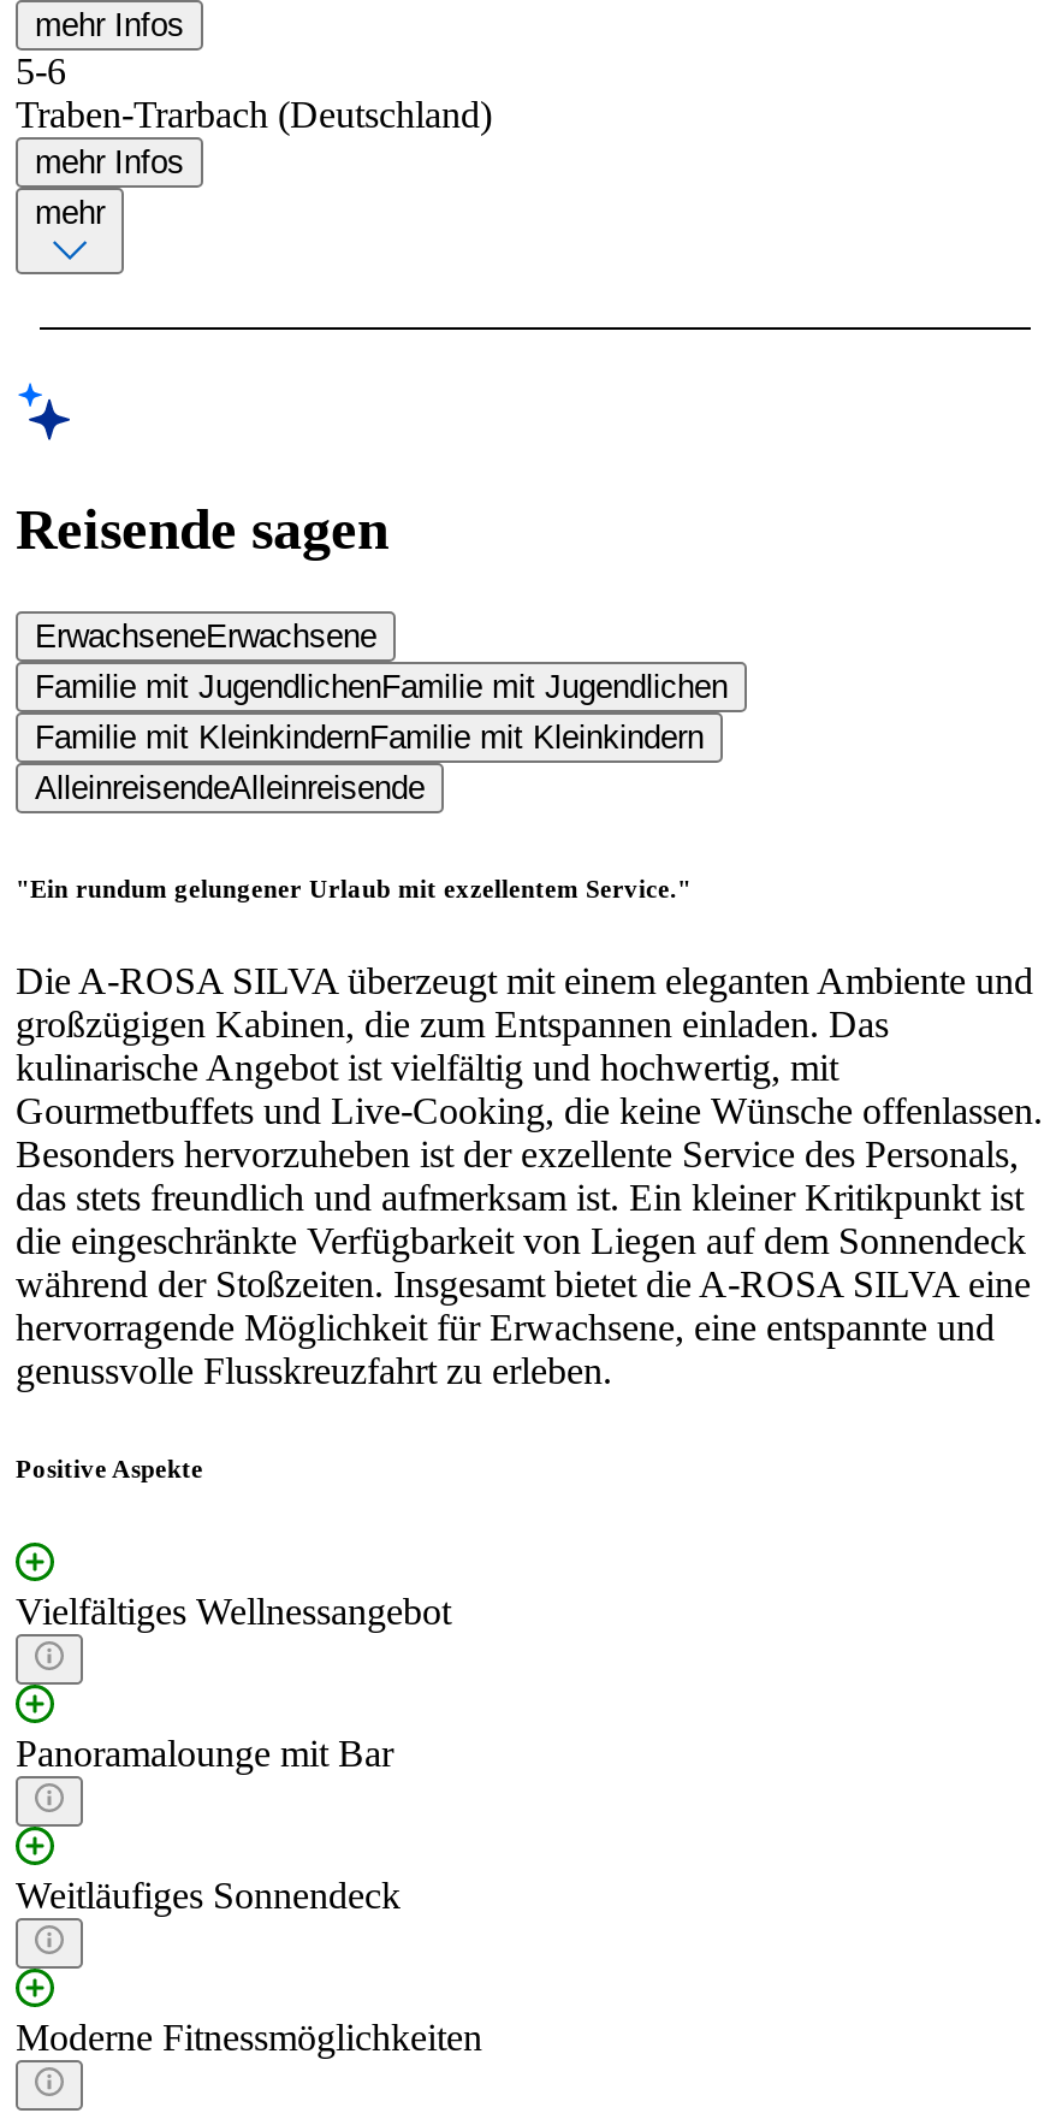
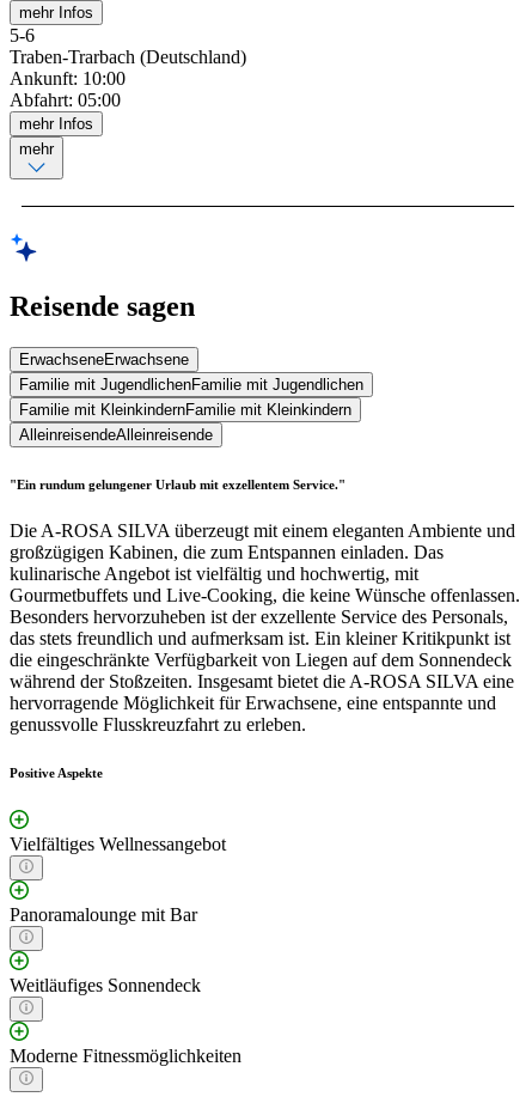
+ Ankunft: 10:00
+ Abfahrt: 05:00
